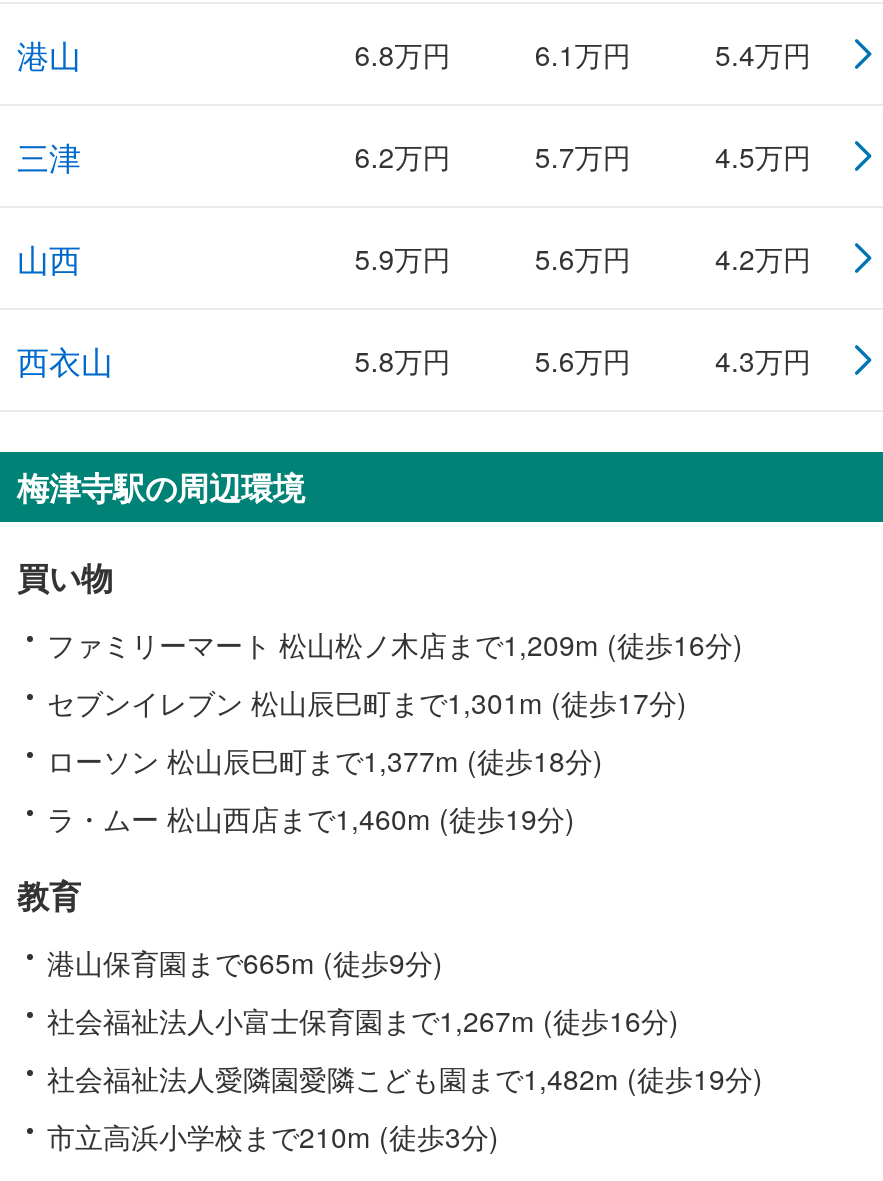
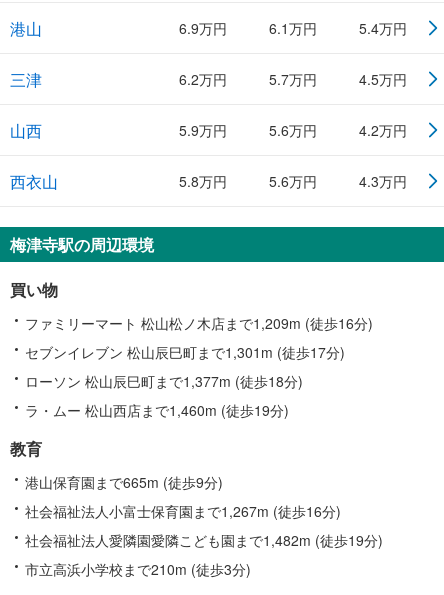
- 6.8万円
+ 6.9万円
